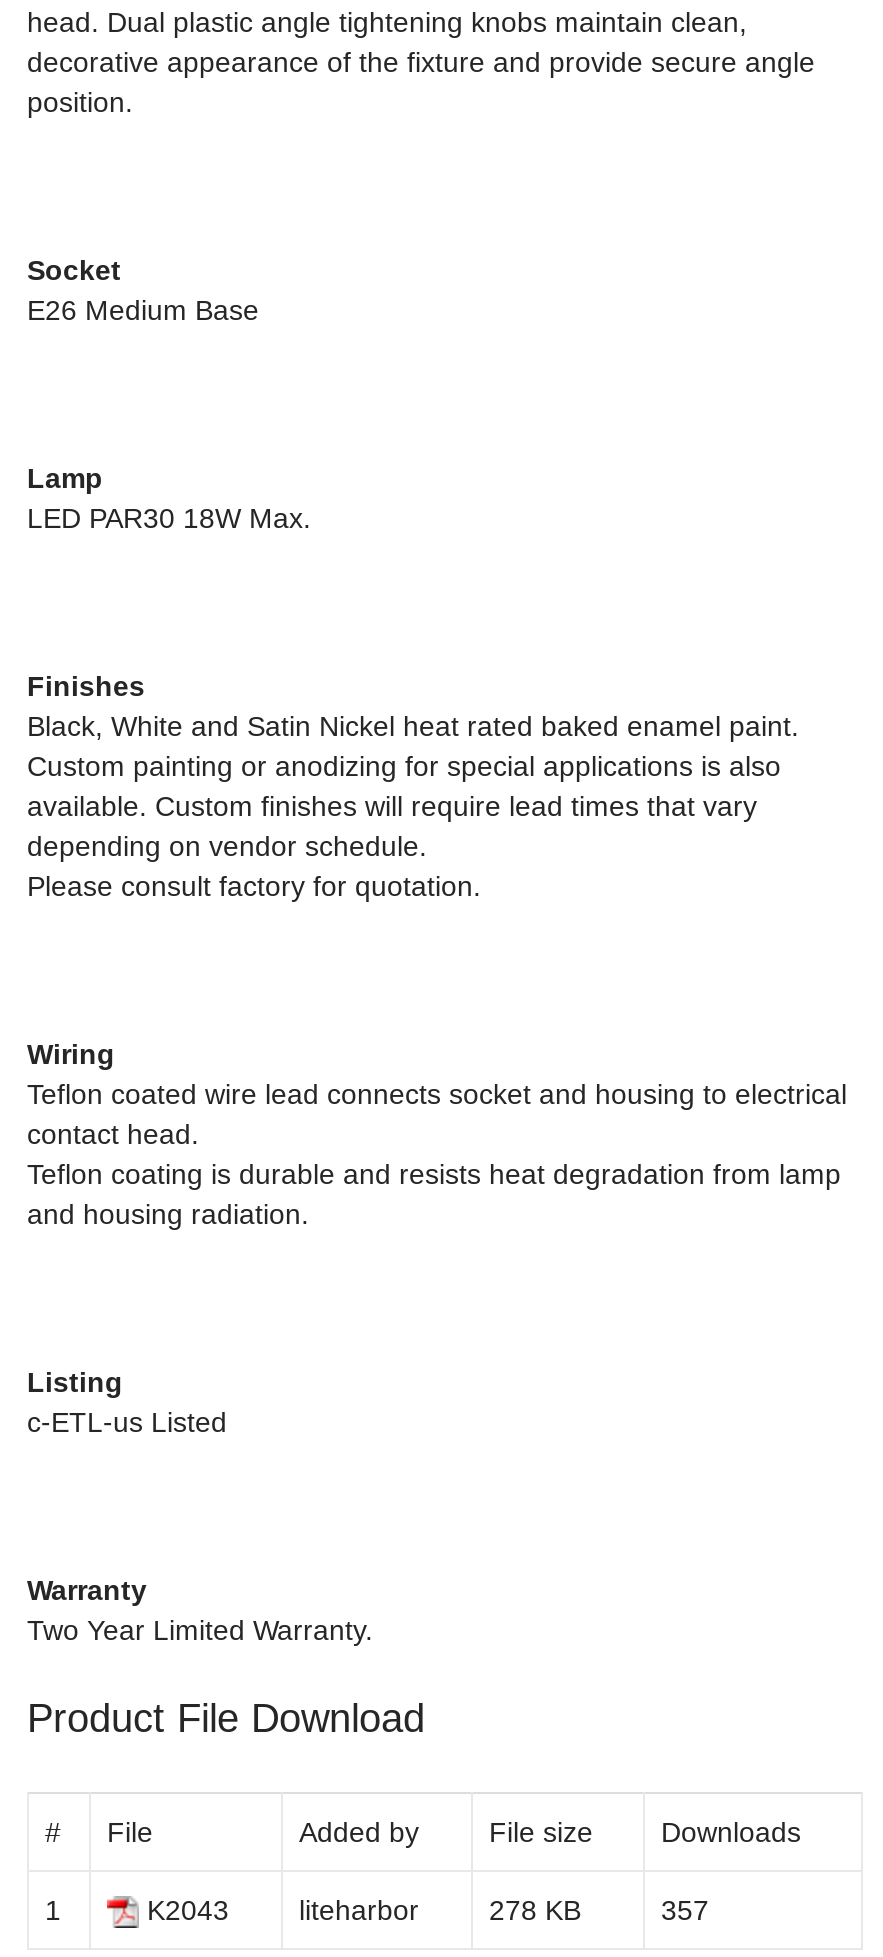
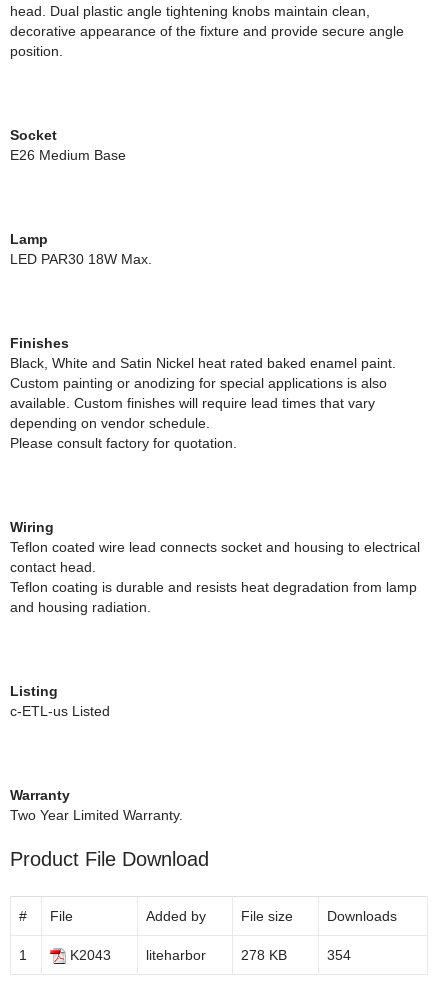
- 357
+ 354
